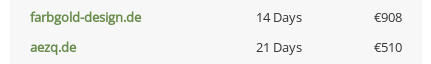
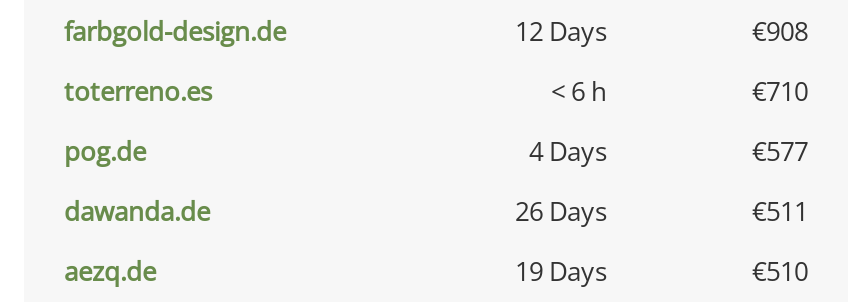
- 14 Days
+ 12 Days

+ toterreno.es
+ < 6 h
+ €710
+ pog.de
+ 4 Days
+ €577
+ dawanda.de
+ 26 Days
+ €511

- 21 Days
+ 19 Days
